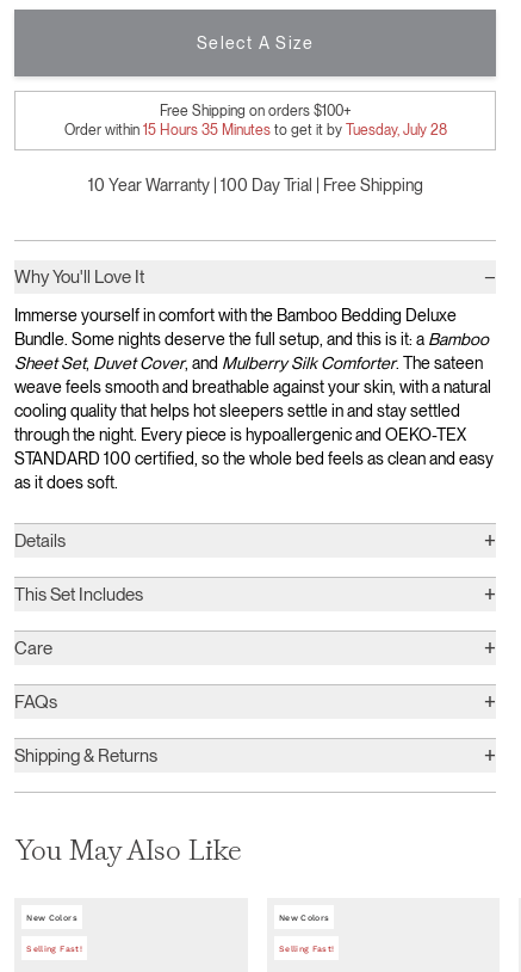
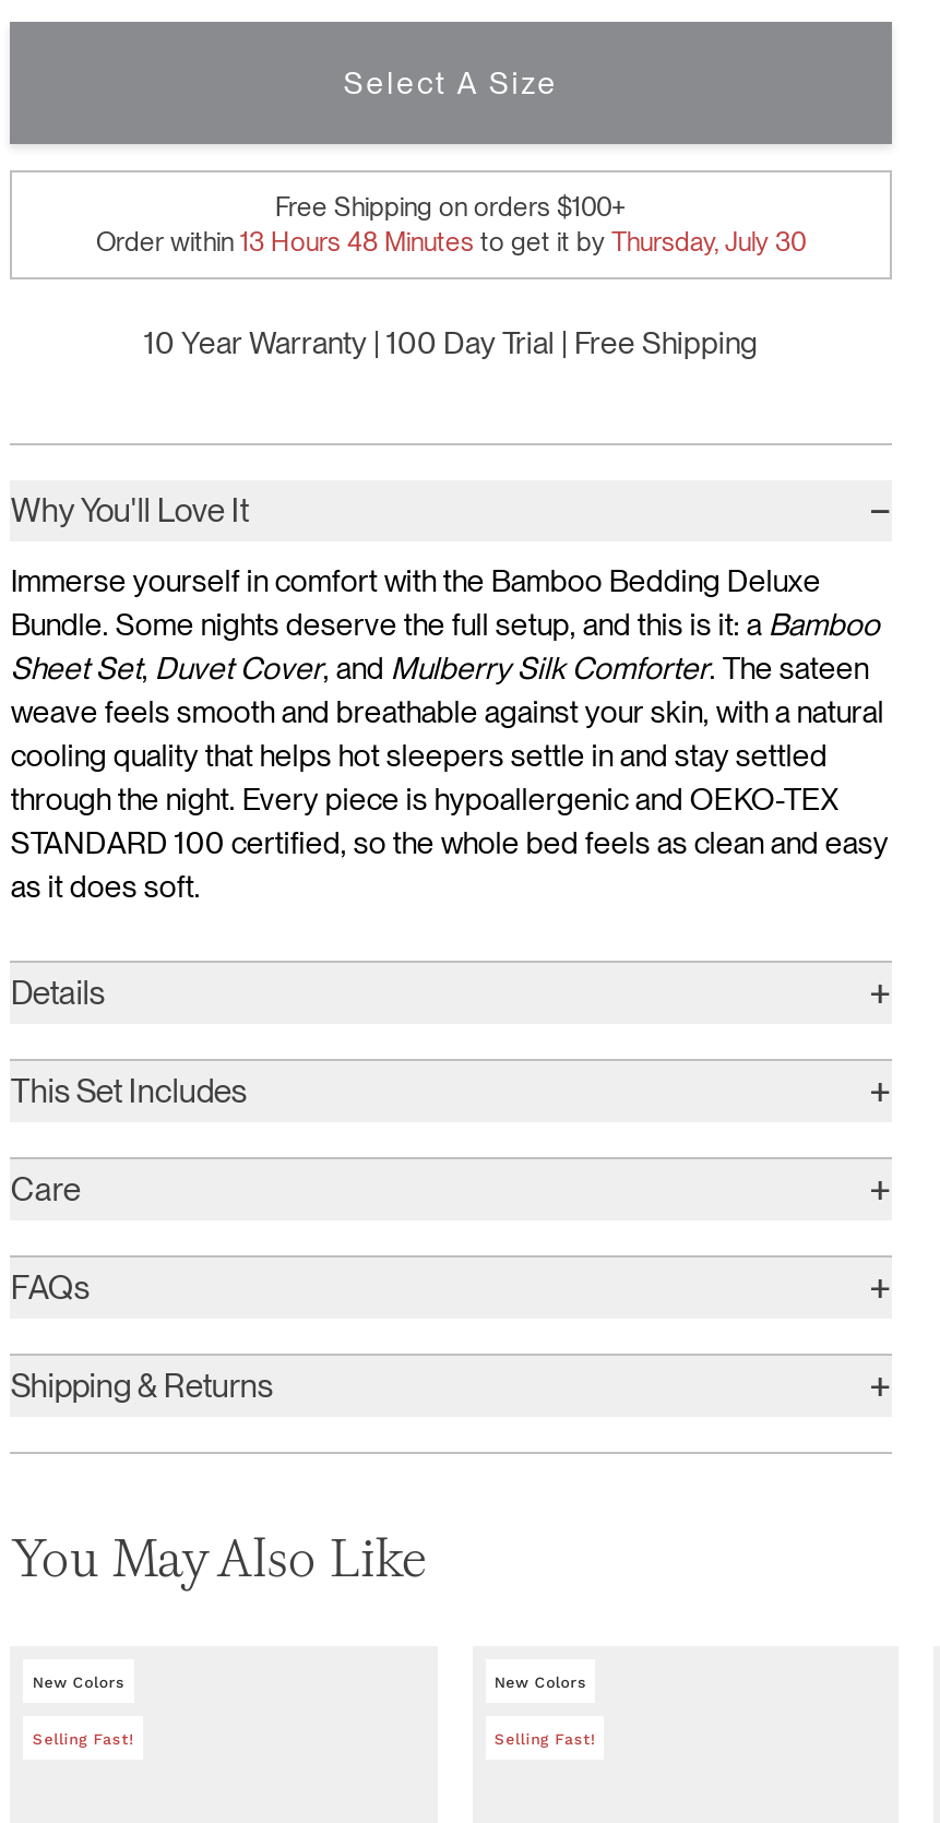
- Order within 15 Hours 35 Minutes to get it by Tuesday, July 28
+ Order within 13 Hours 48 Minutes to get it by Thursday, July 30
